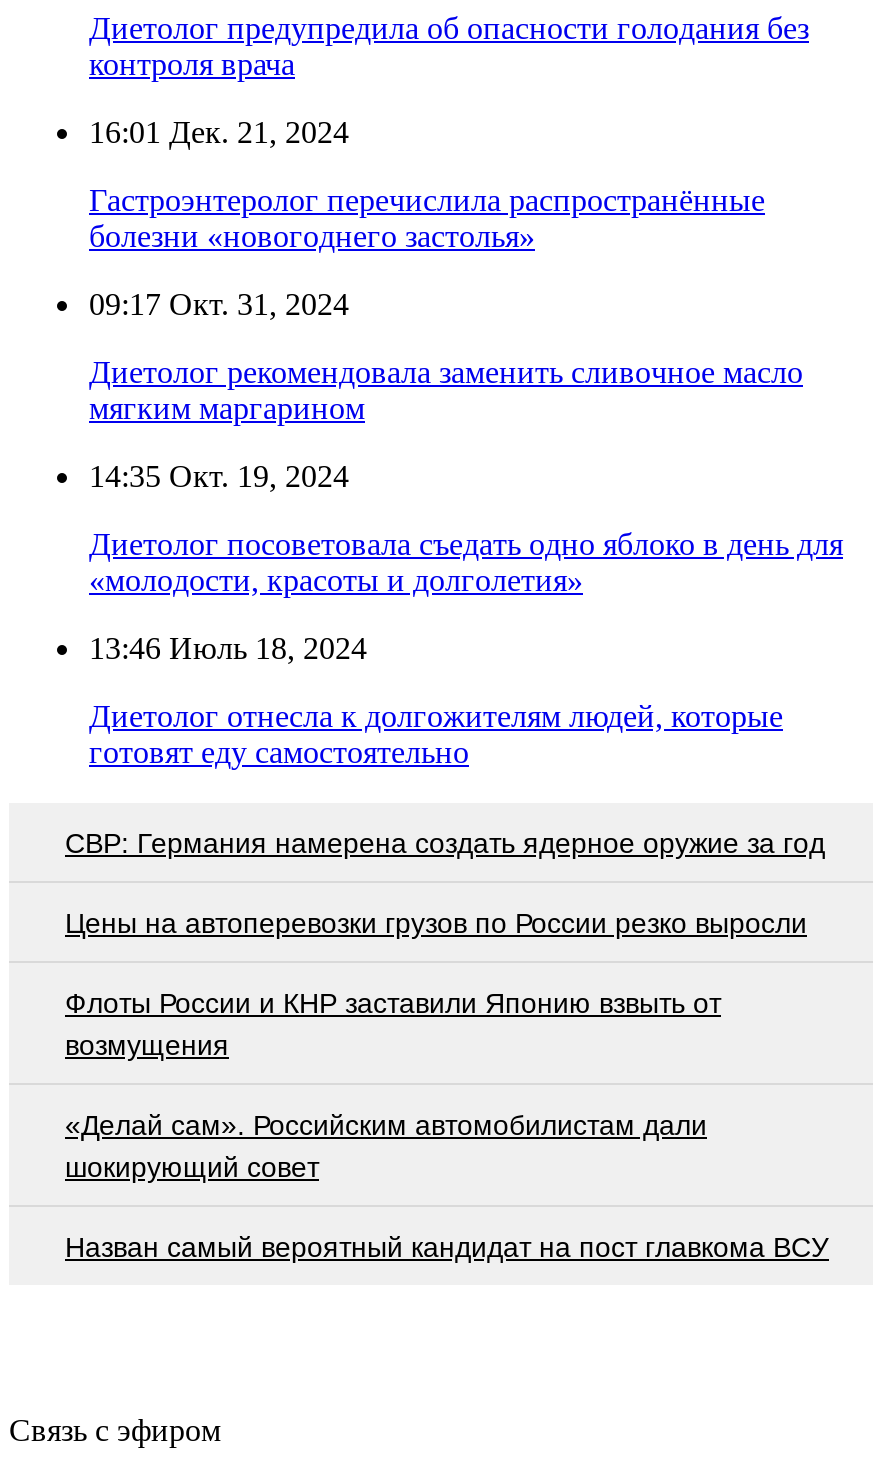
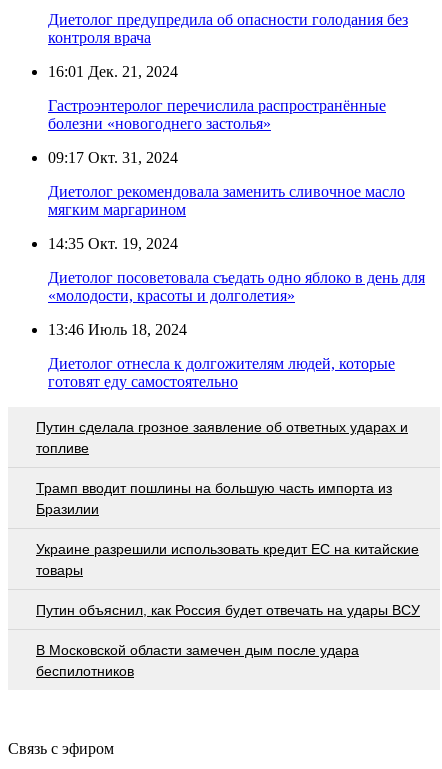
- СВР: Германия намерена создать ядерное оружие за год
+ Путин сделала грозное заявление об ответных ударах и
+ топливе

- Цены на автоперевозки грузов по России резко выросли
+ Трамп вводит пошлины на большую часть импорта из
+ Бразилии

- Флоты России и КНР заставили Японию взвыть от
- возмущения
+ Украине разрешили использовать кредит ЕС на китайские
+ товары

- «Делай сам». Российским автомобилистам дали
- шокирующий совет
+ Путин объяснил, как Россия будет отвечать на удары ВСУ

- Назван самый вероятный кандидат на пост главкома ВСУ
+ В Московской области замечен дым после удара
+ беспилотников
